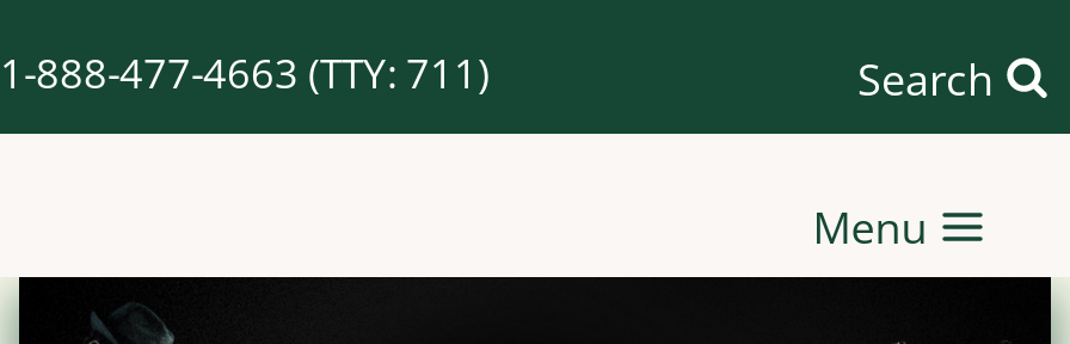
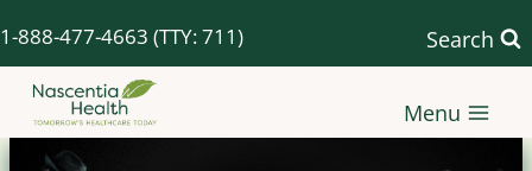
+ [image]
